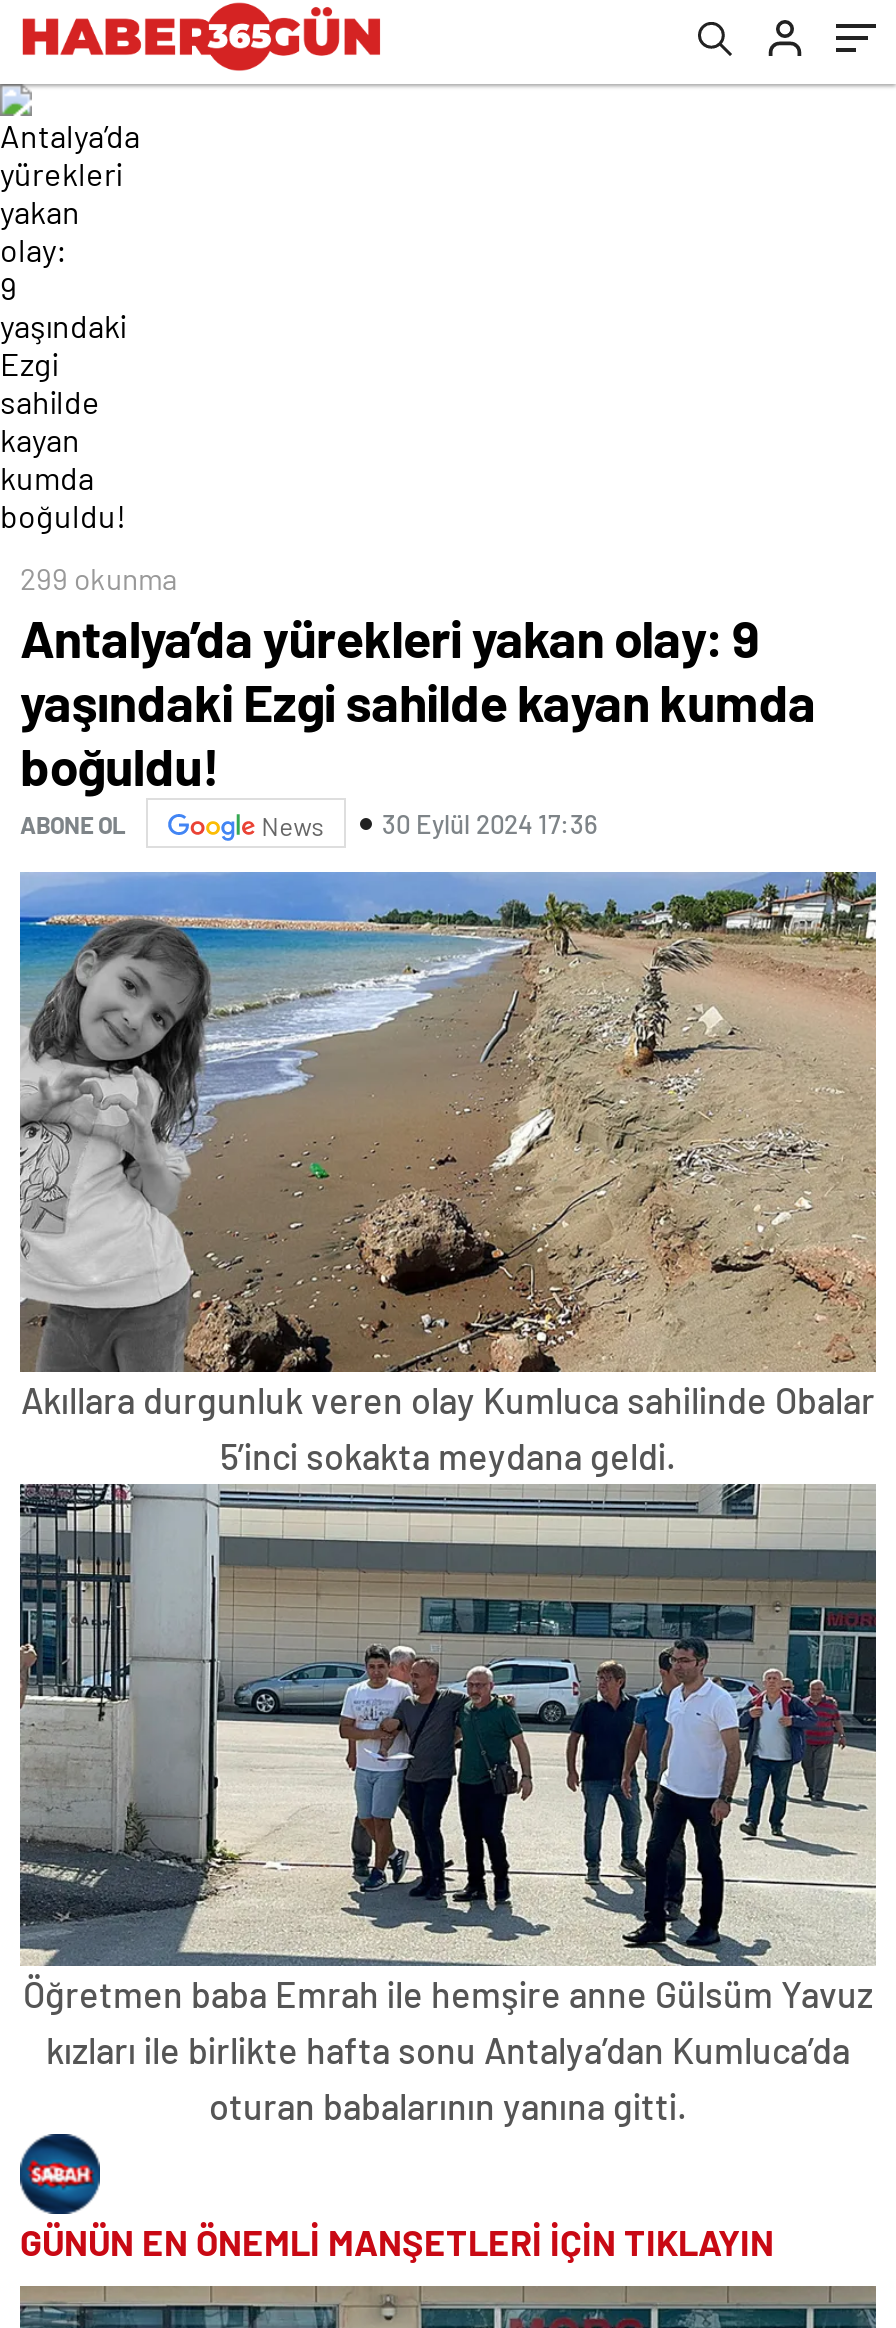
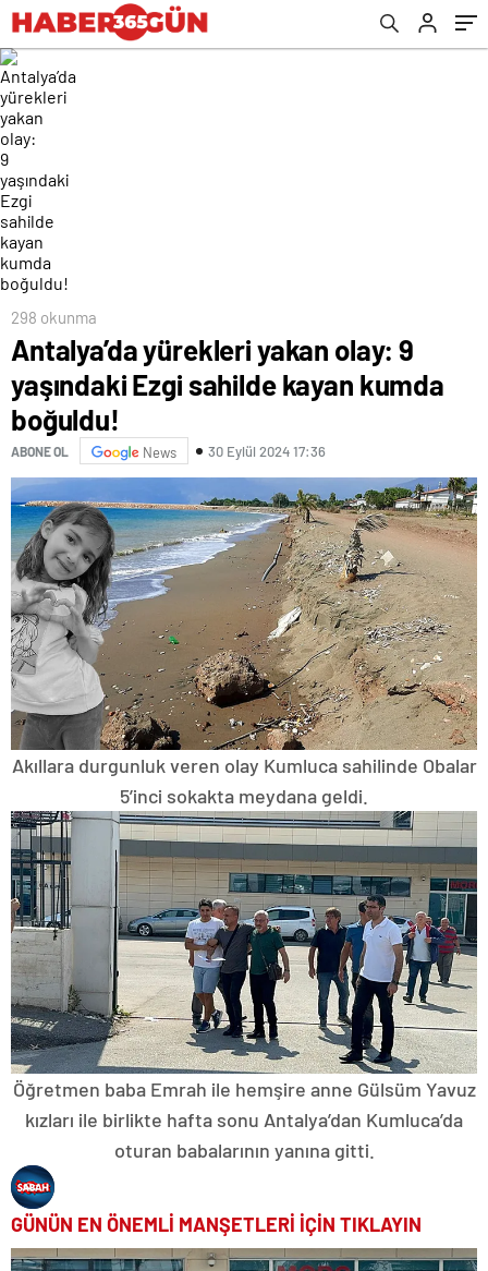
- 299 okunma
+ 298 okunma
